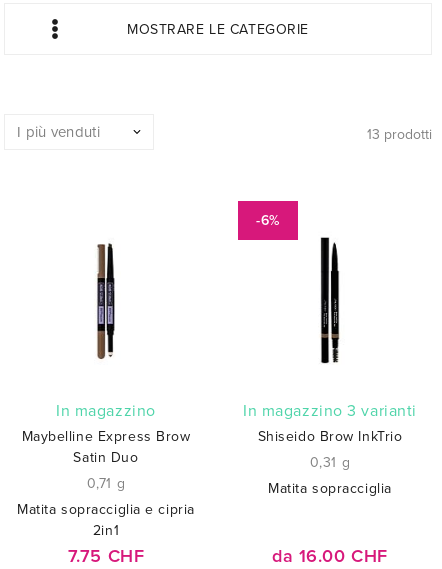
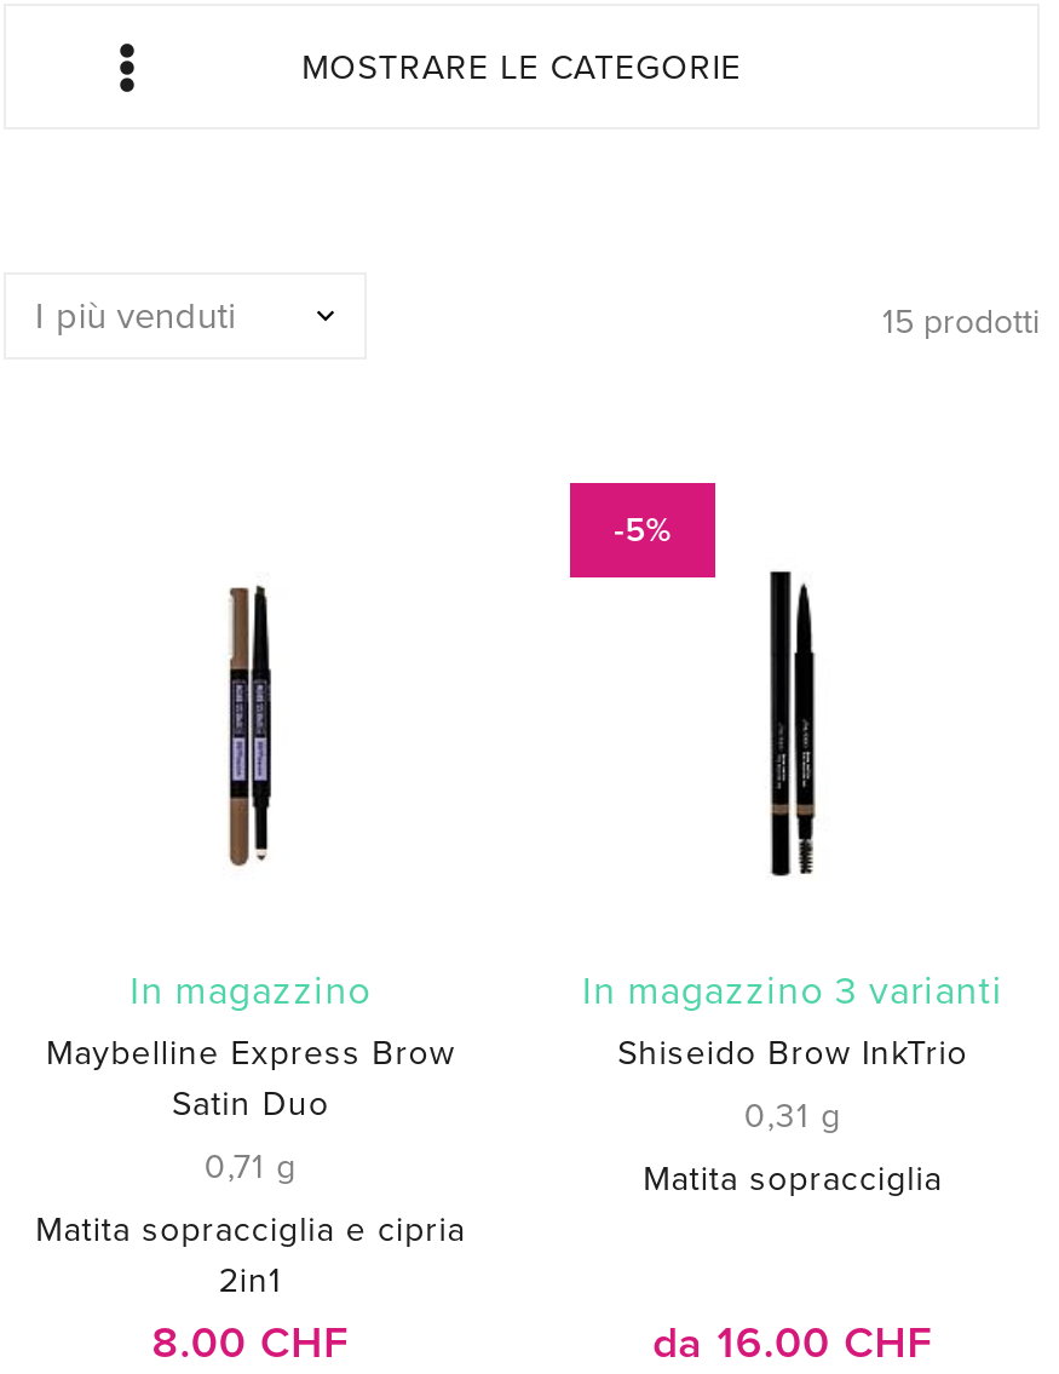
- 13 prodotti
+ 15 prodotti

- -6%
+ -5%

- 7.75 CHF
+ 8.00 CHF
